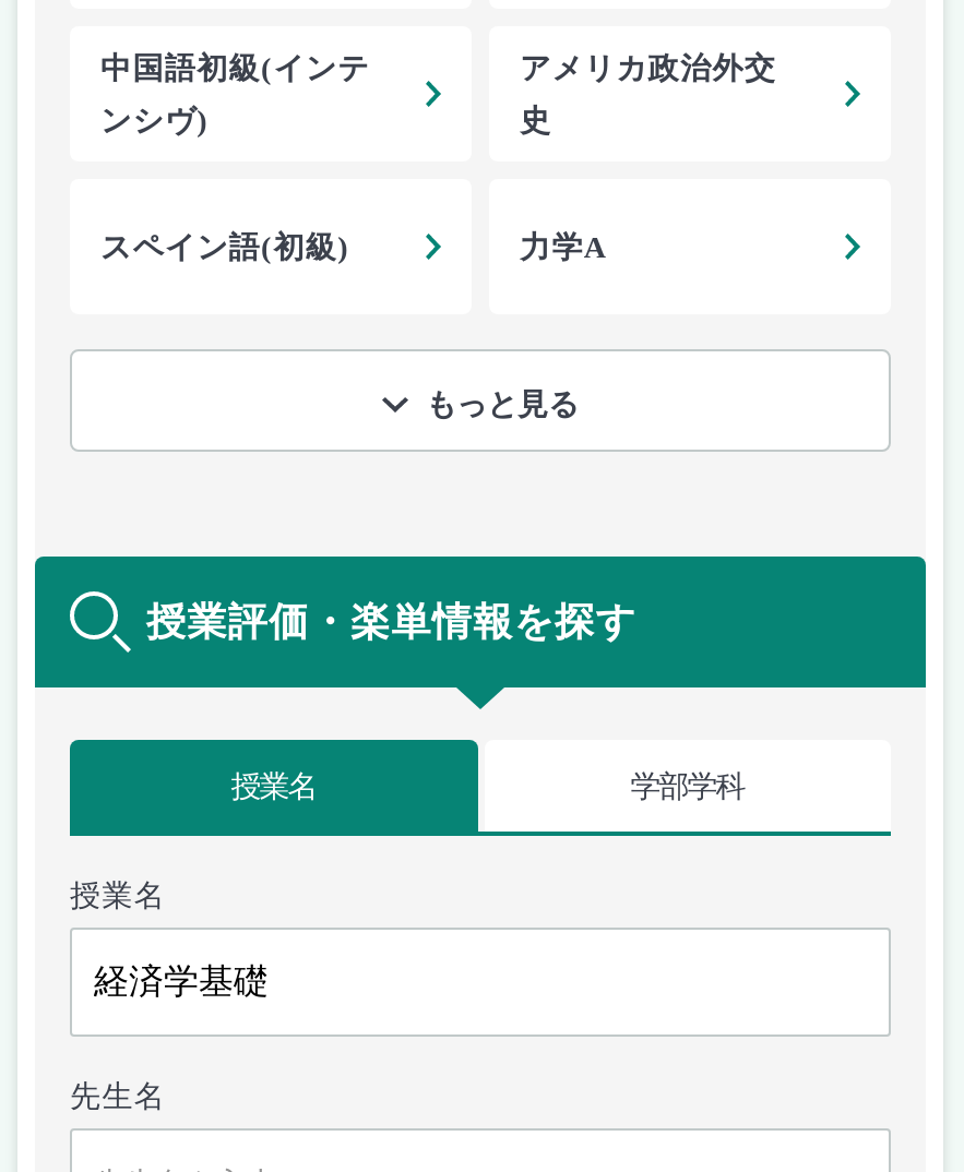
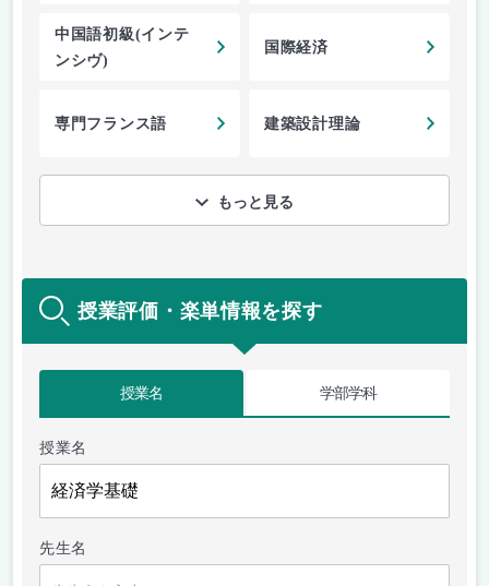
- アメリカ政治外交
- 史
+ 国際経済

- スペイン語(初級)
- 力学A
+ 専門フランス語
+ 建築設計理論
